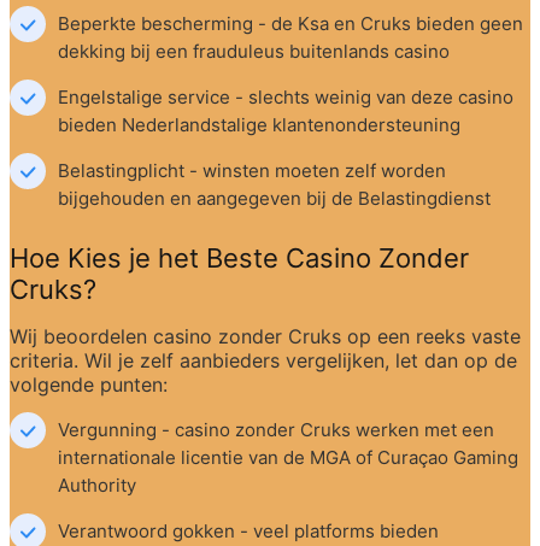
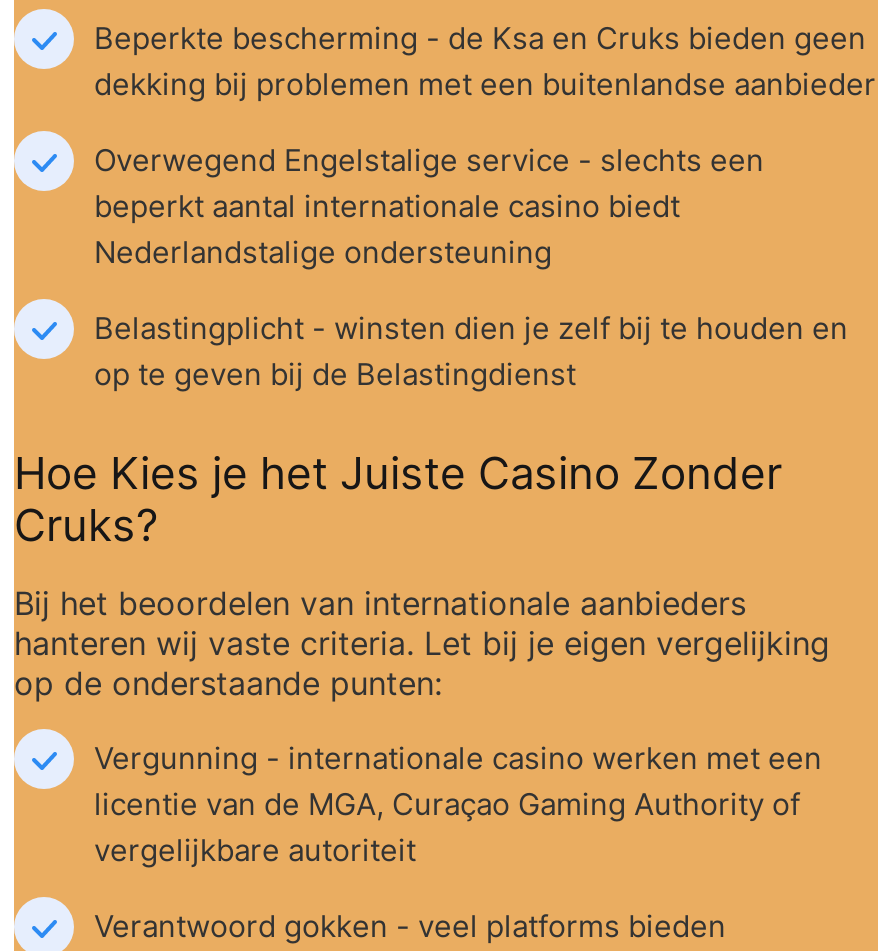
- dekking bij een frauduleus buitenlands casino
+ dekking bij problemen met een buitenlandse aanbieder

- Engelstalige service - slechts weinig van deze casino
- bieden Nederlandstalige klantenondersteuning
+ Overwegend Engelstalige service - slechts een
+ beperkt aantal internationale casino biedt
+ Nederlandstalige ondersteuning

- Belastingplicht - winsten moeten zelf worden
- bijgehouden en aangegeven bij de Belastingdienst
+ Belastingplicht - winsten dien je zelf bij te houden en
+ op te geven bij de Belastingdienst

- Hoe Kies je het Beste Casino Zonder
+ Hoe Kies je het Juiste Casino Zonder

- Wij beoordelen casino zonder Cruks op een reeks vaste
- criteria. Wil je zelf aanbieders vergelijken, let dan op de
- volgende punten:
+ Bij het beoordelen van internationale aanbieders
+ hanteren wij vaste criteria. Let bij je eigen vergelijking
+ op de onderstaande punten:

- Vergunning - casino zonder Cruks werken met een
- internationale licentie van de MGA of Curaçao Gaming
- Authority
+ Vergunning - internationale casino werken met een
+ licentie van de MGA, Curaçao Gaming Authority of
+ vergelijkbare autoriteit
